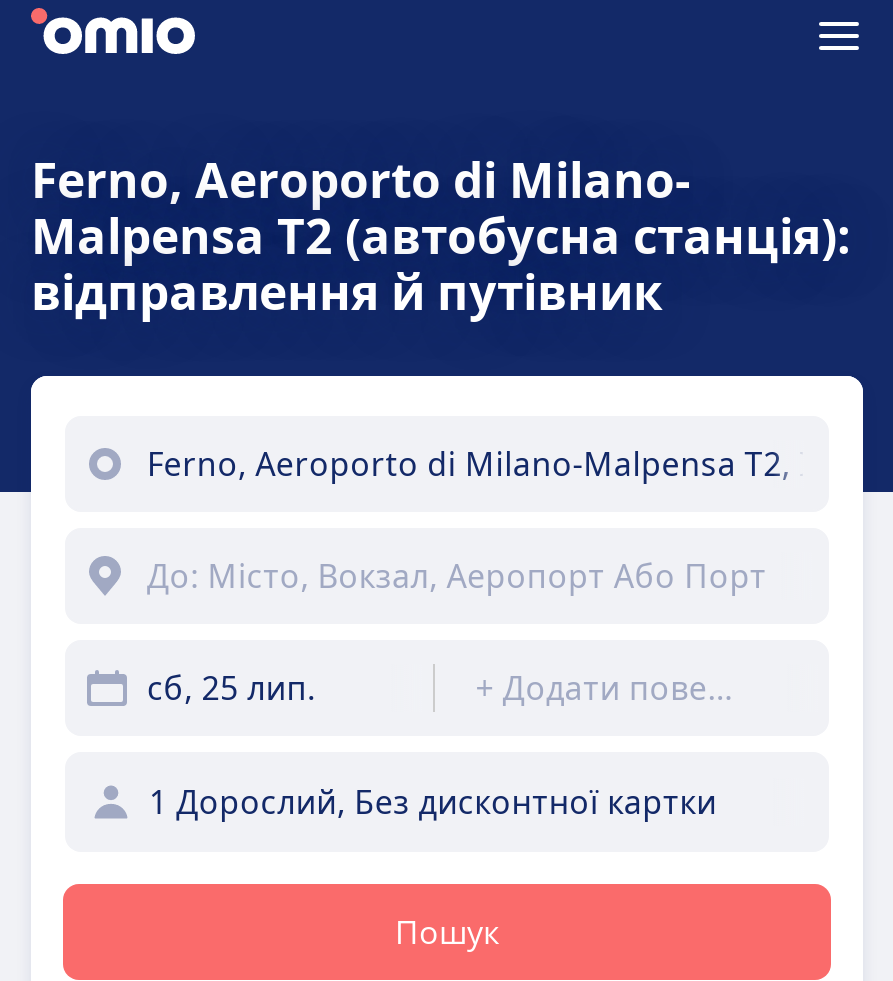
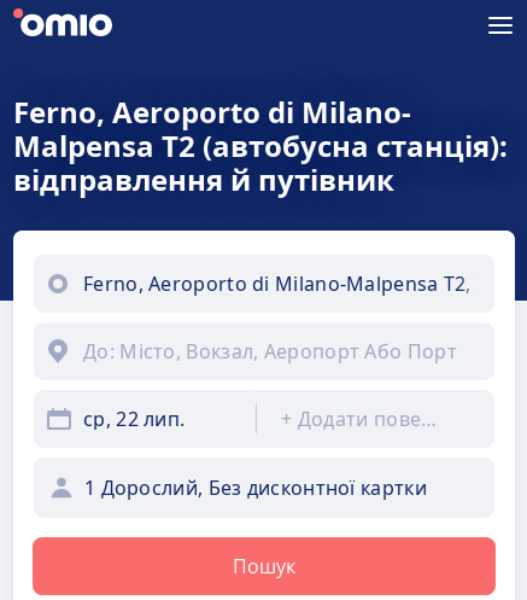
- сб, 25 лип.
+ ср, 22 лип.
